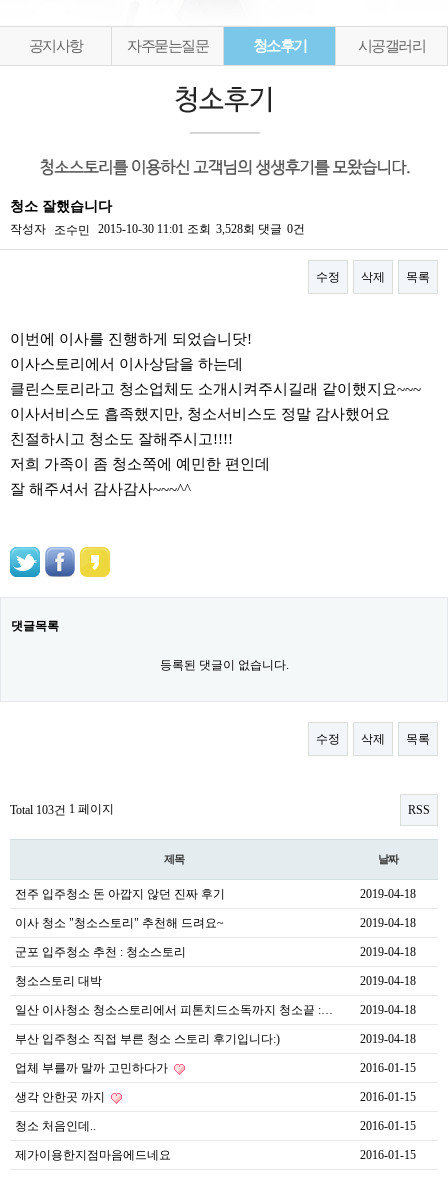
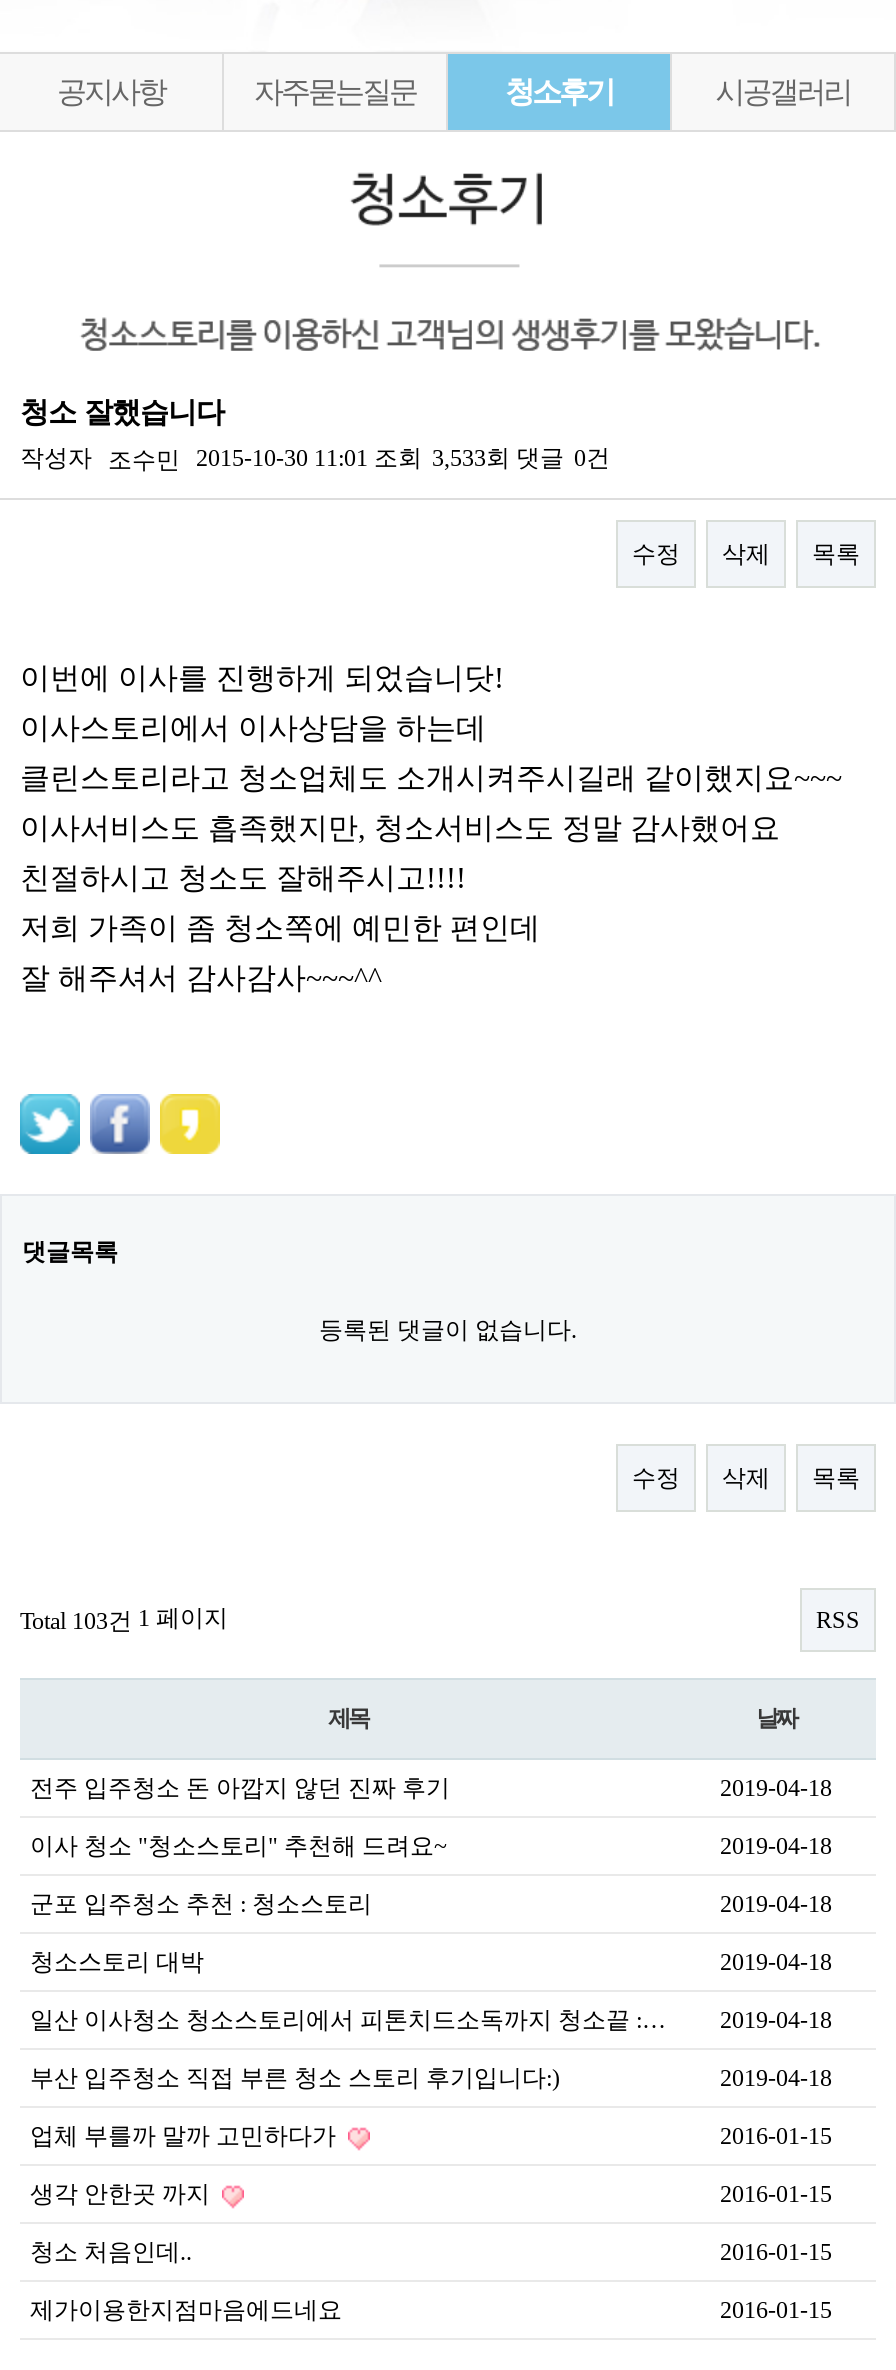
- 작성자 조수민 2015-10-30 11:01 조회 3,528회 댓글 0건
+ 작성자 조수민 2015-10-30 11:01 조회 3,533회 댓글 0건
